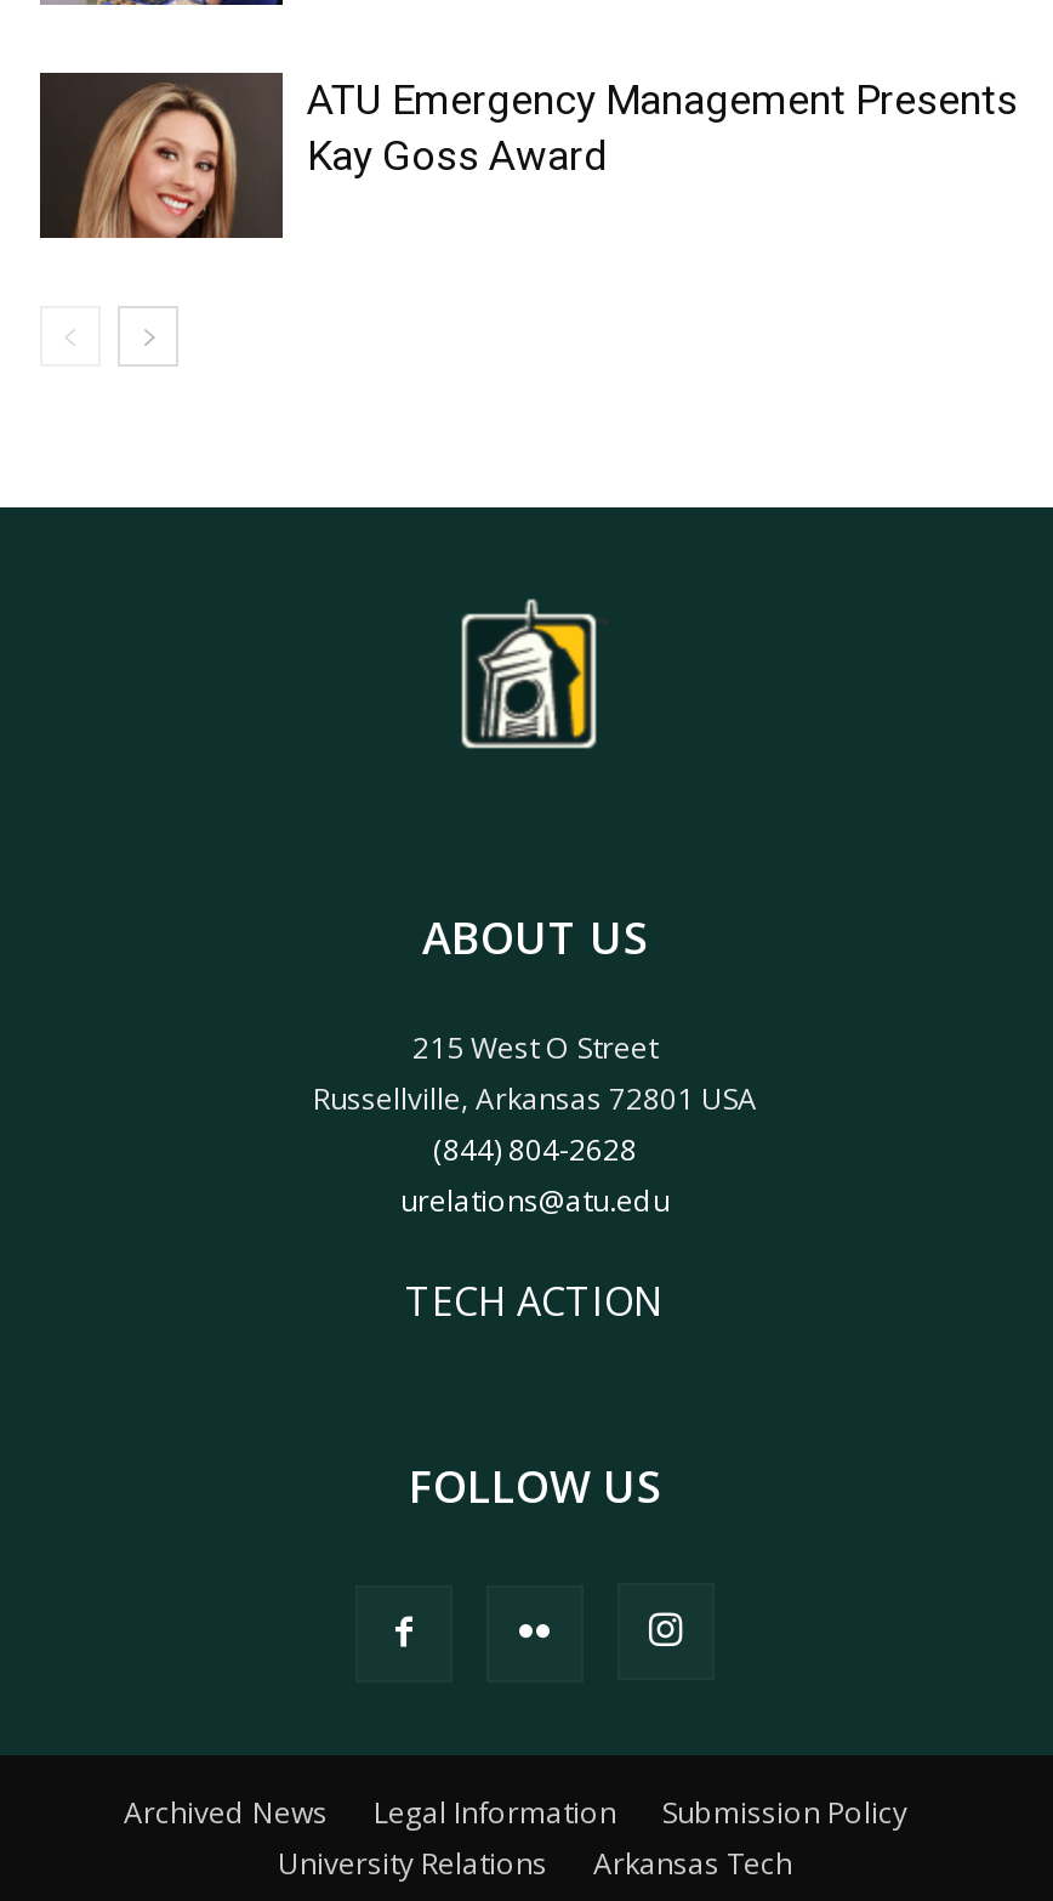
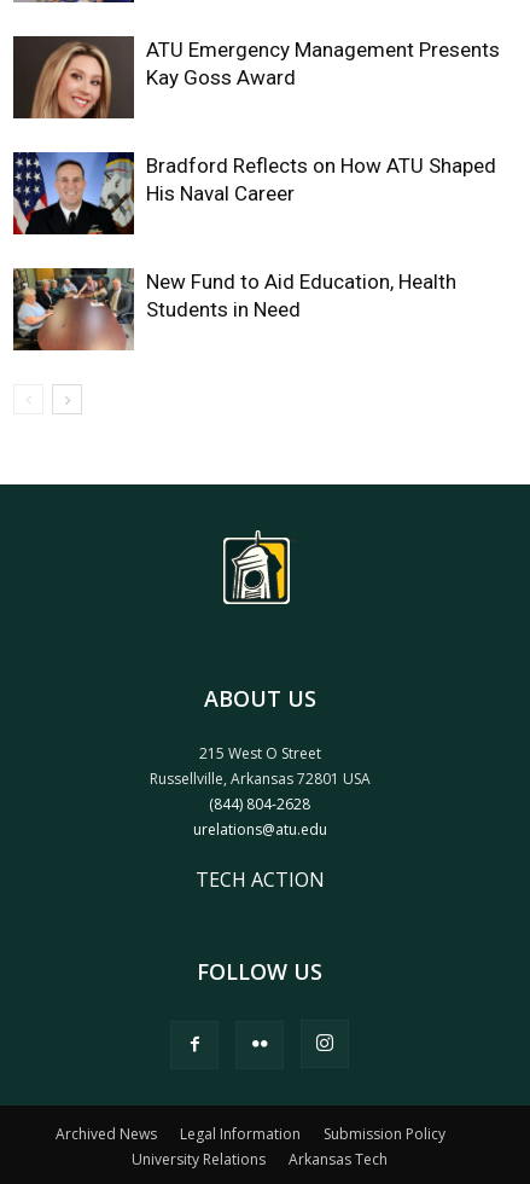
+ [image]
+ Bradford Reflects on How ATU Shaped
+ His Naval Career

+ [image]
+ New Fund to Aid Education, Health
+ Students in Need
